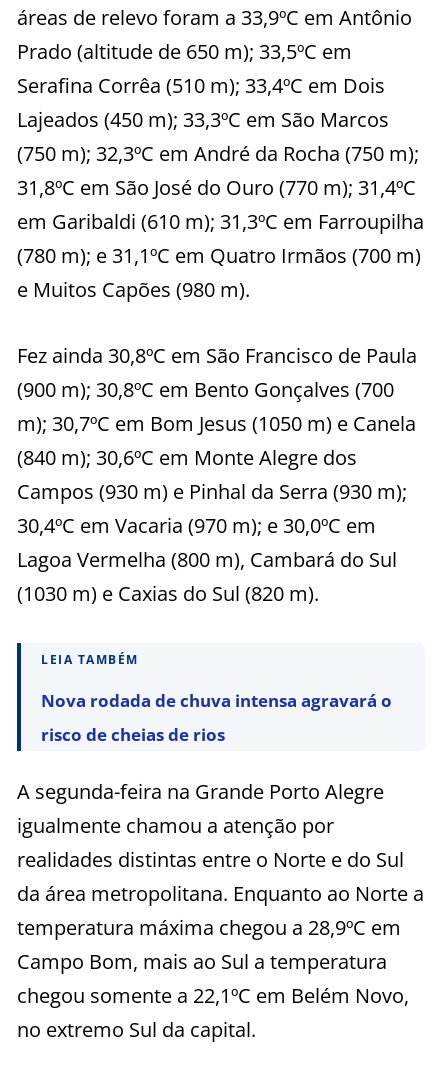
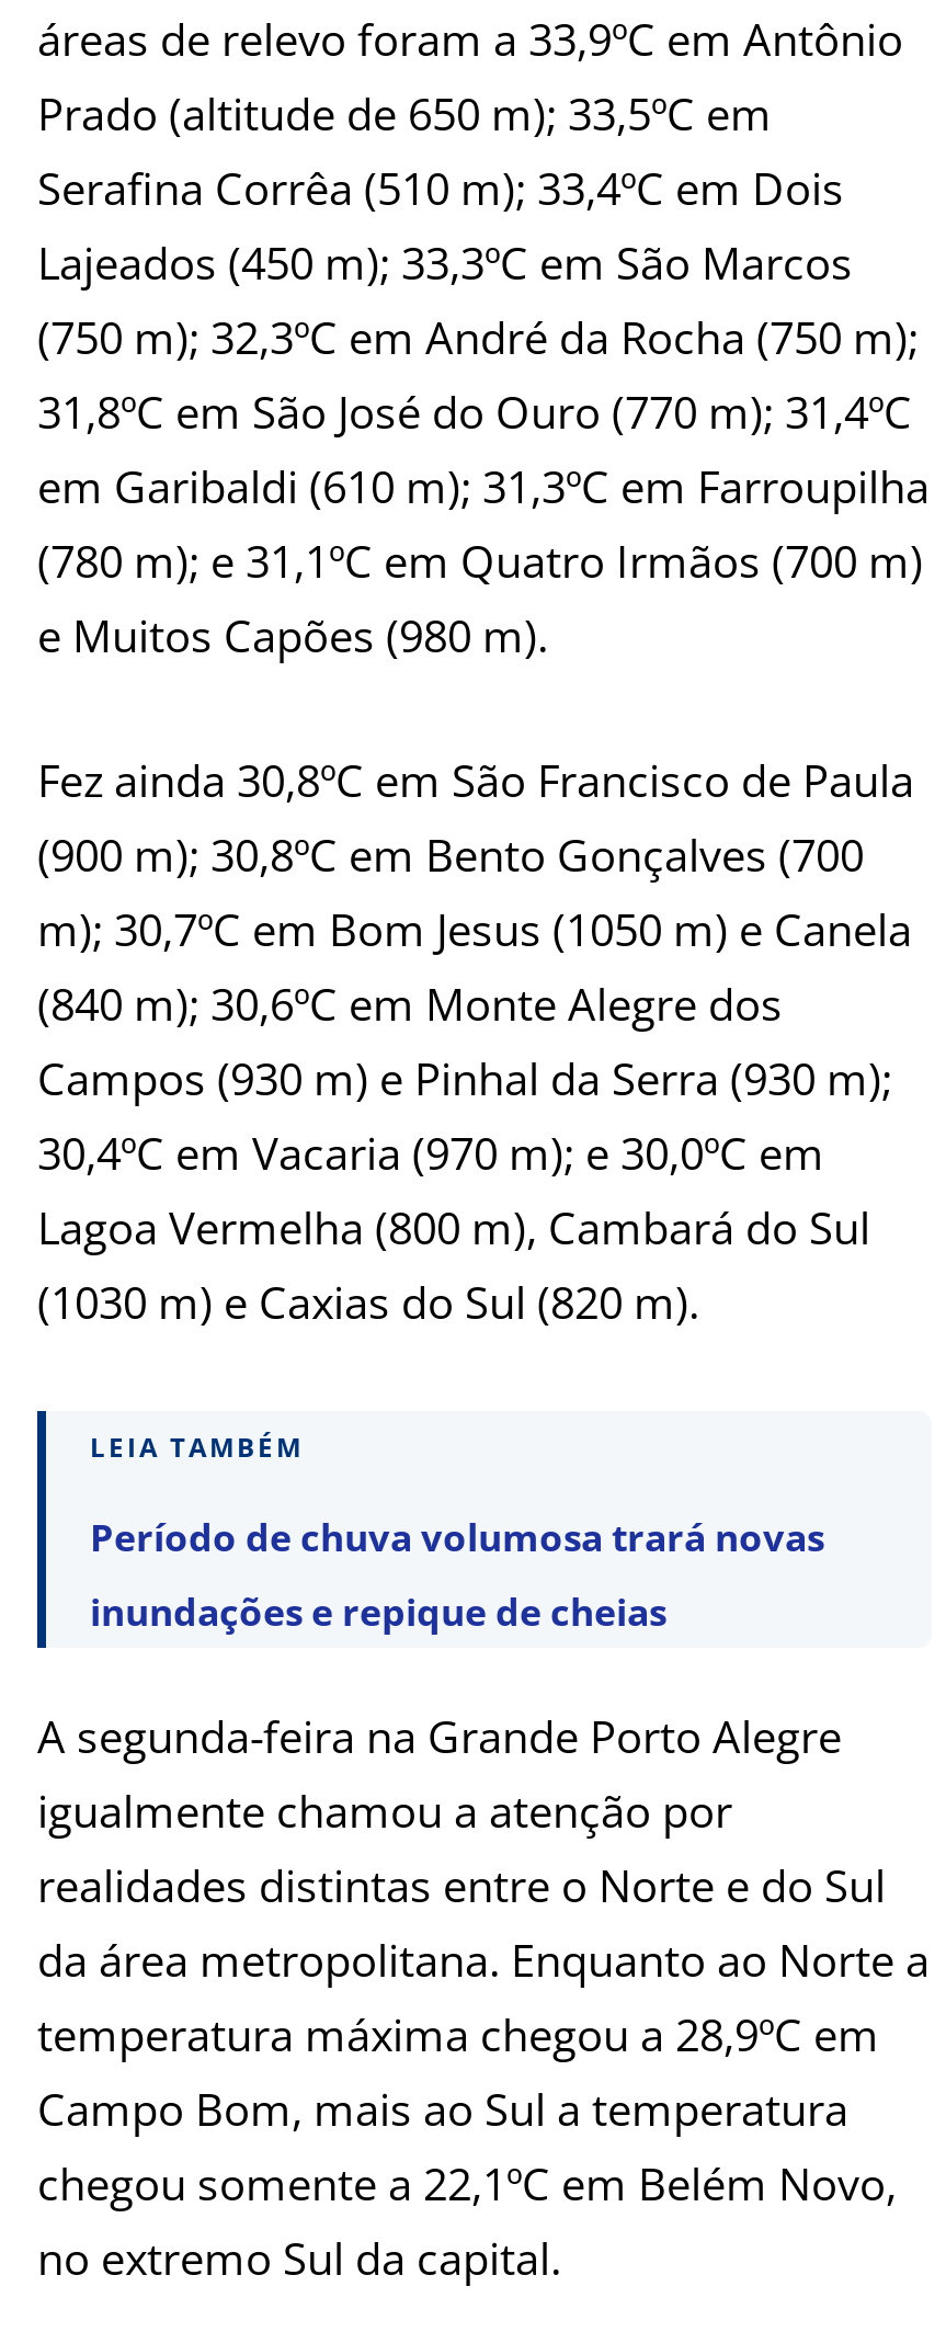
- Nova rodada de chuva intensa agravará o
+ Período de chuva volumosa trará novas

- risco de cheias de rios
+ inundações e repique de cheias
